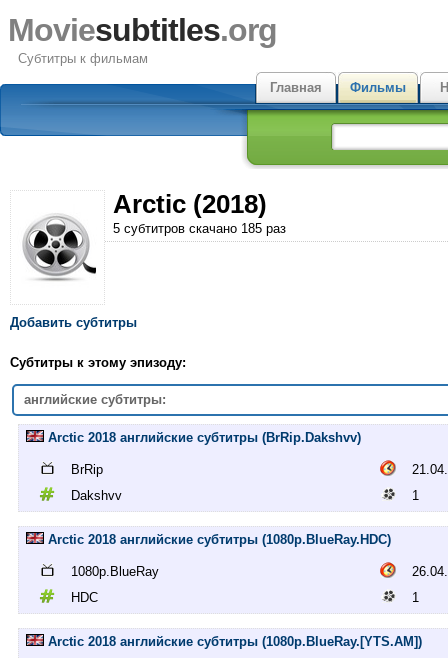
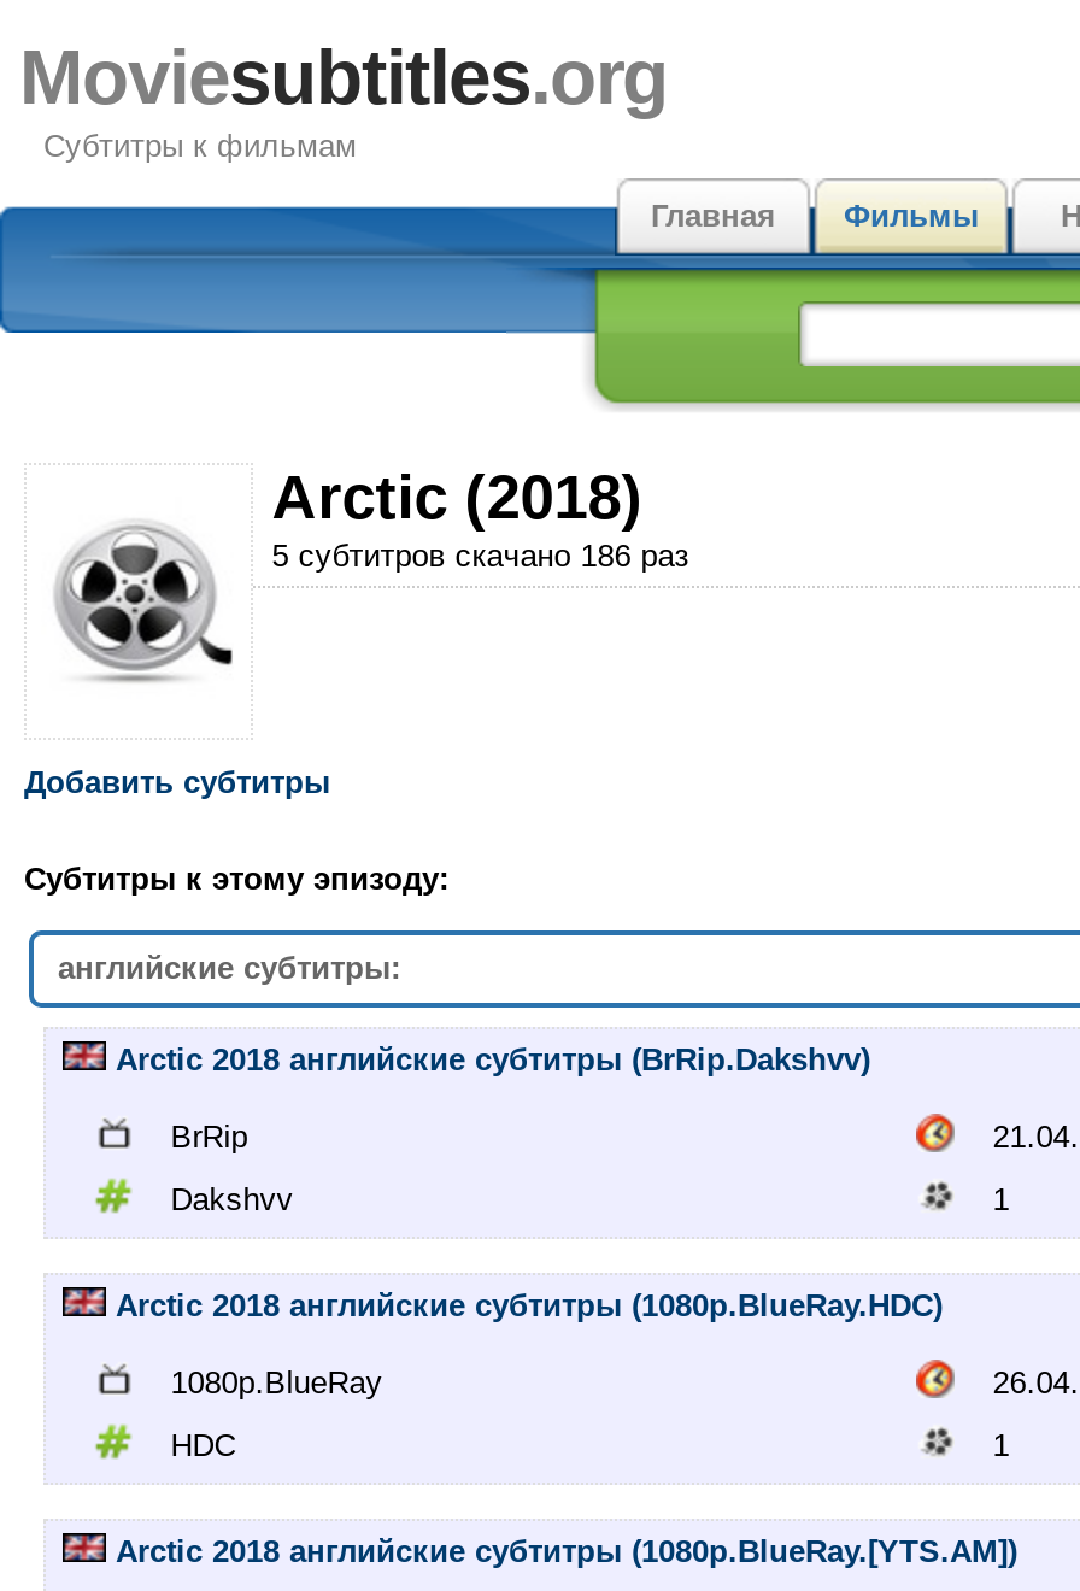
- 5 субтитров скачано 185 раз
+ 5 субтитров скачано 186 раз
